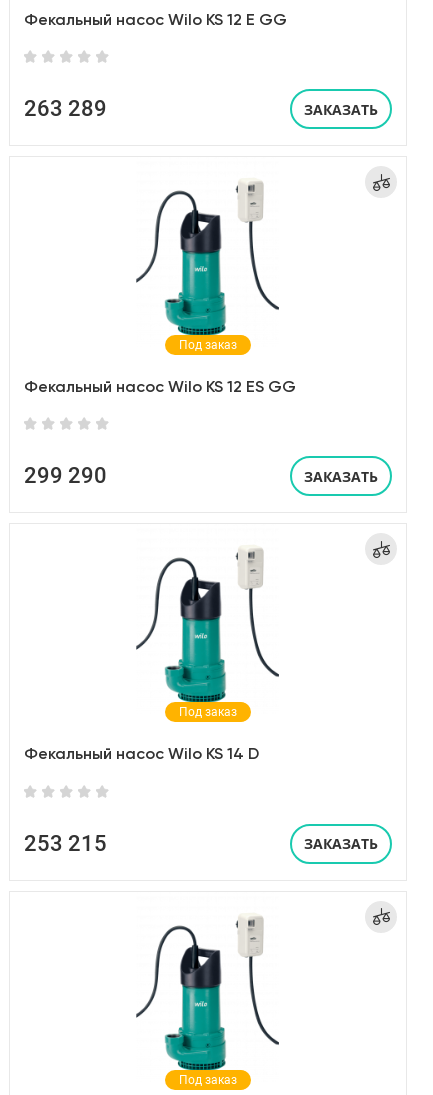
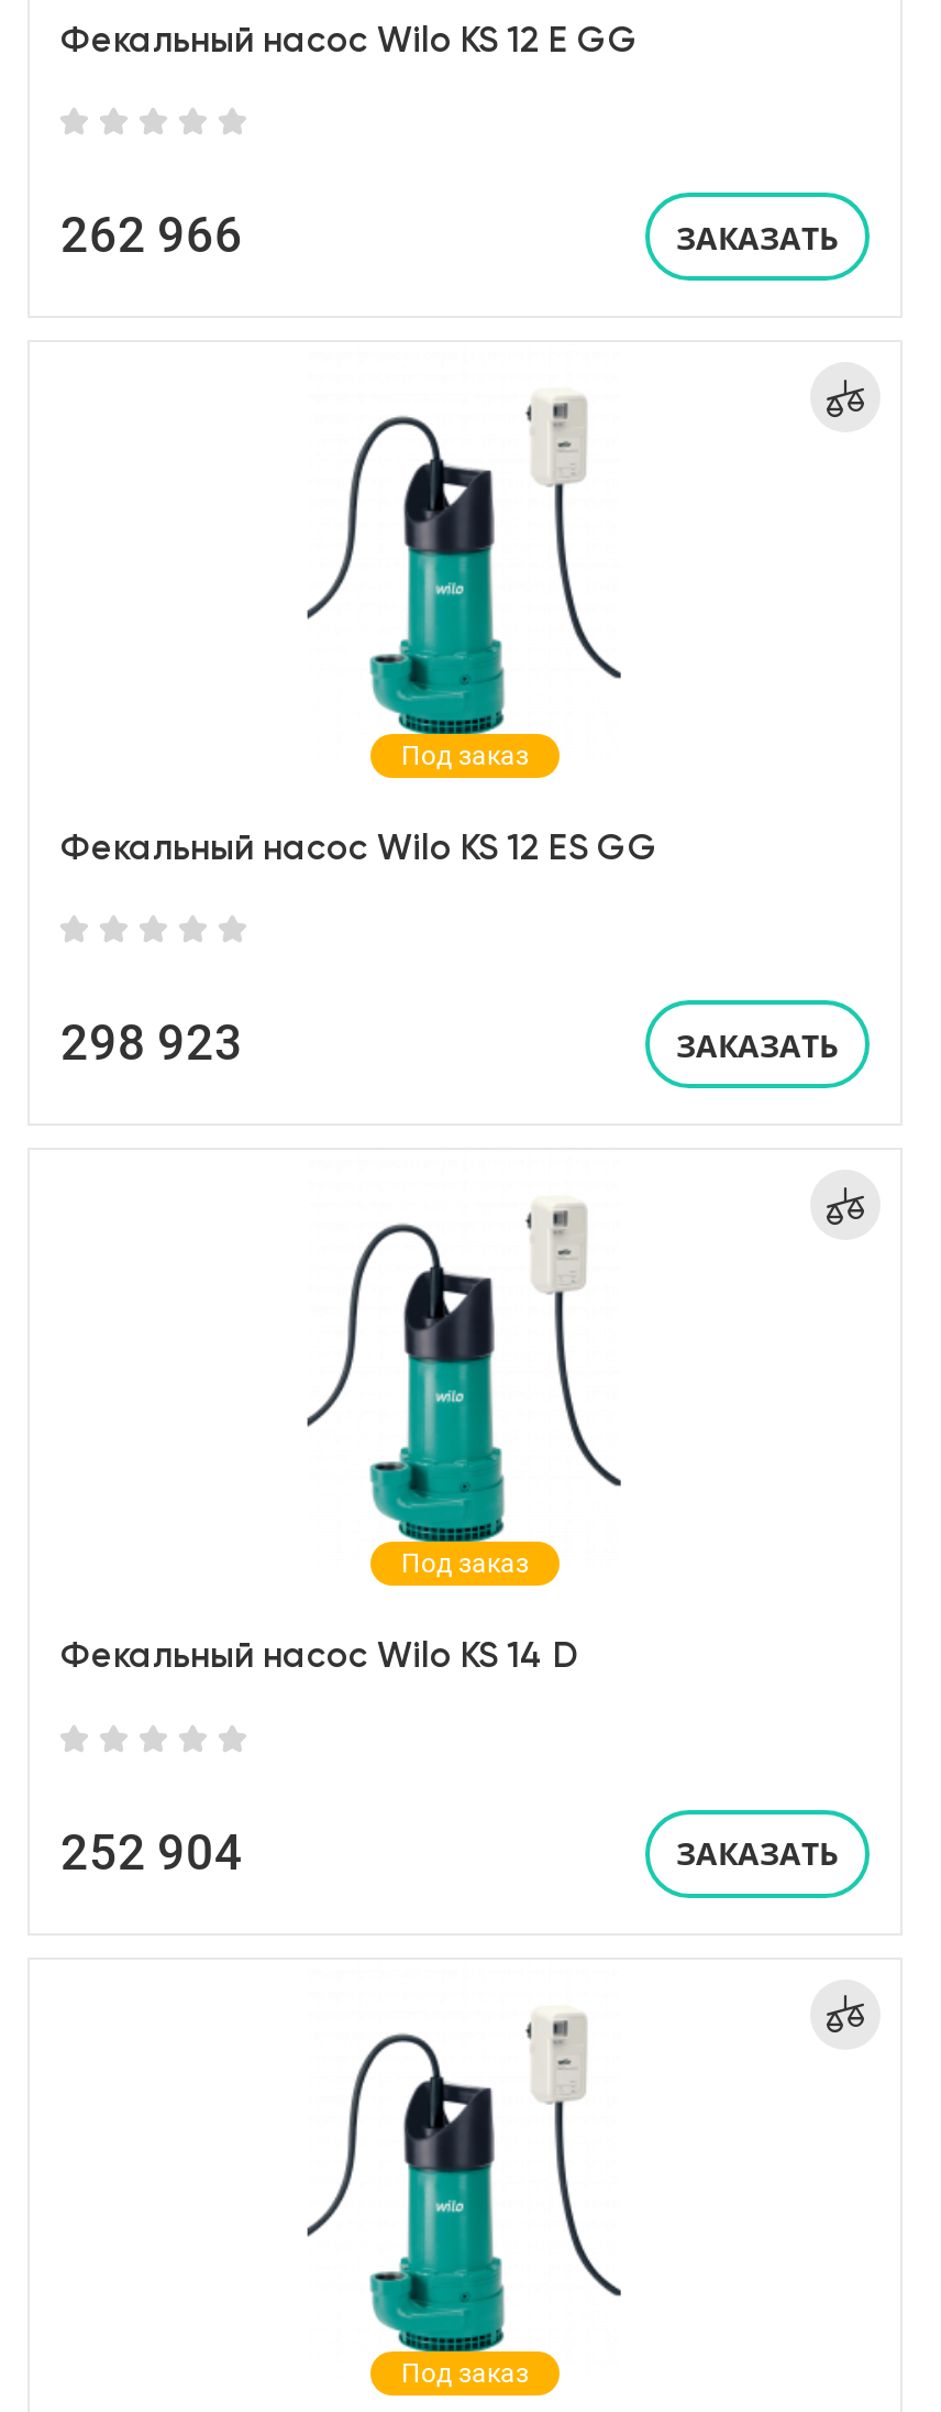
- 263 289
+ 262 966

- 299 290
+ 298 923

- 253 215
+ 252 904
